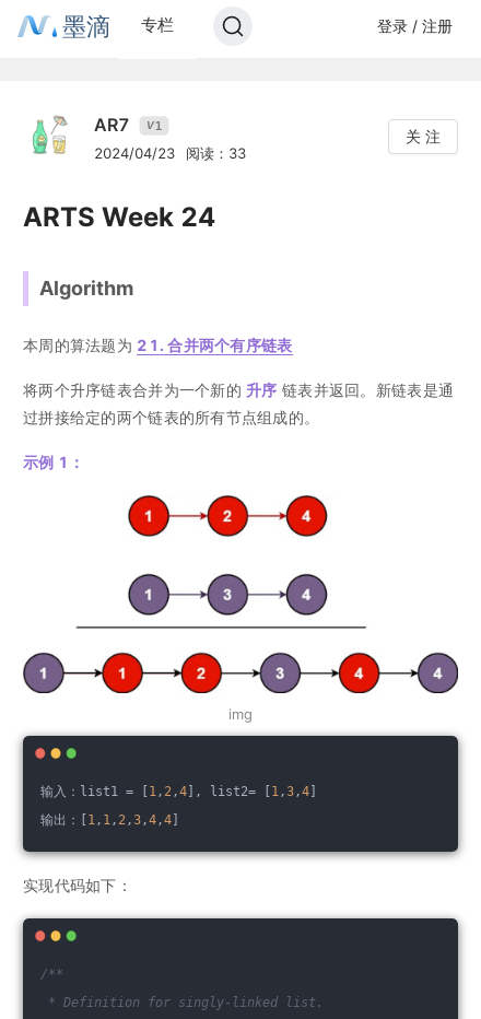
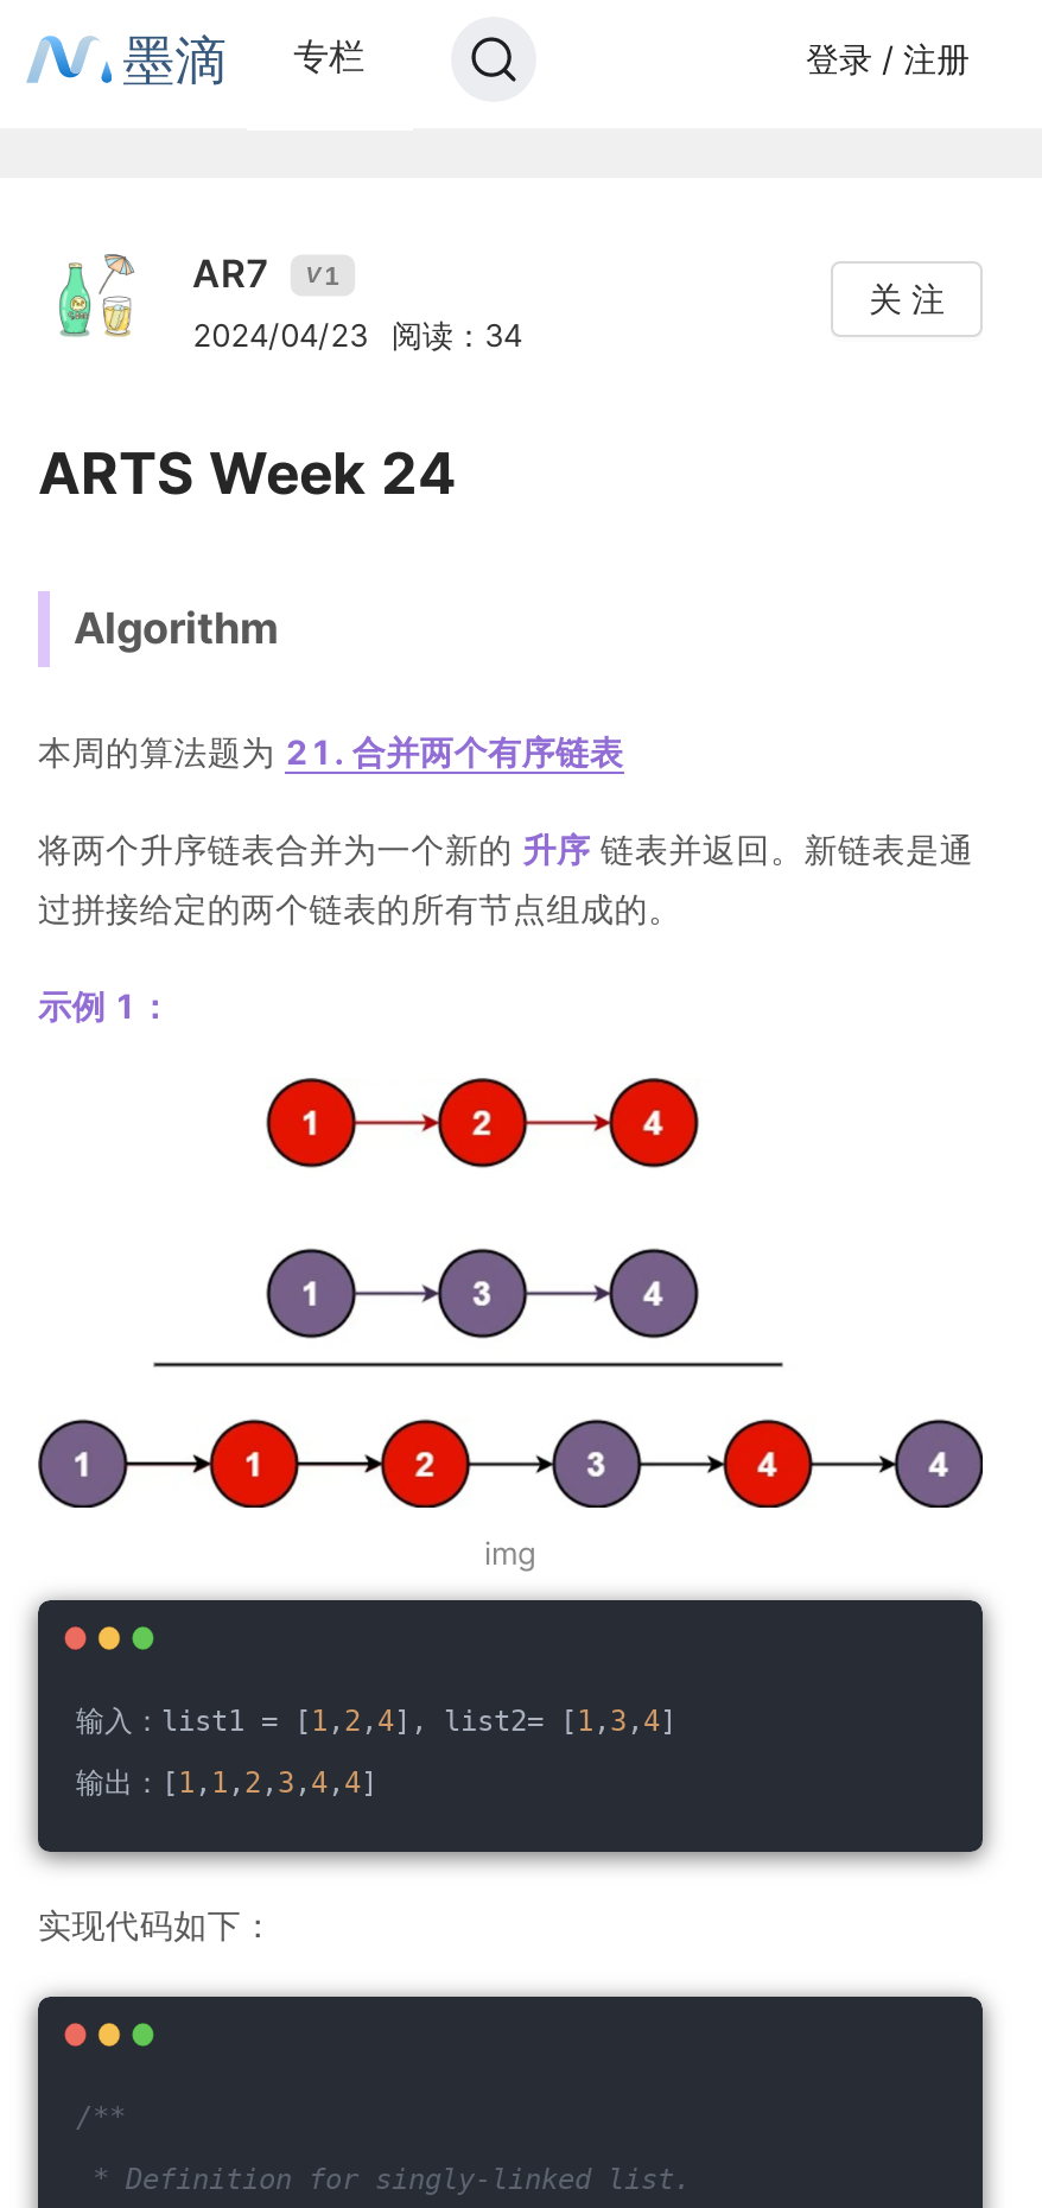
- 2024/04/23 阅读：33
+ 2024/04/23 阅读：34
